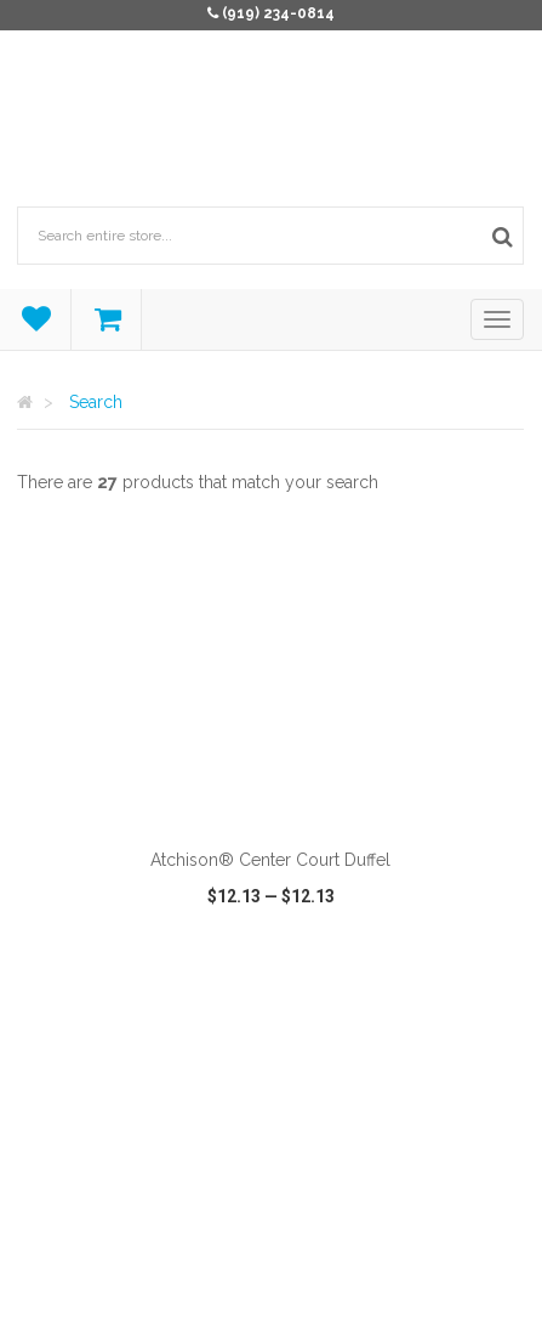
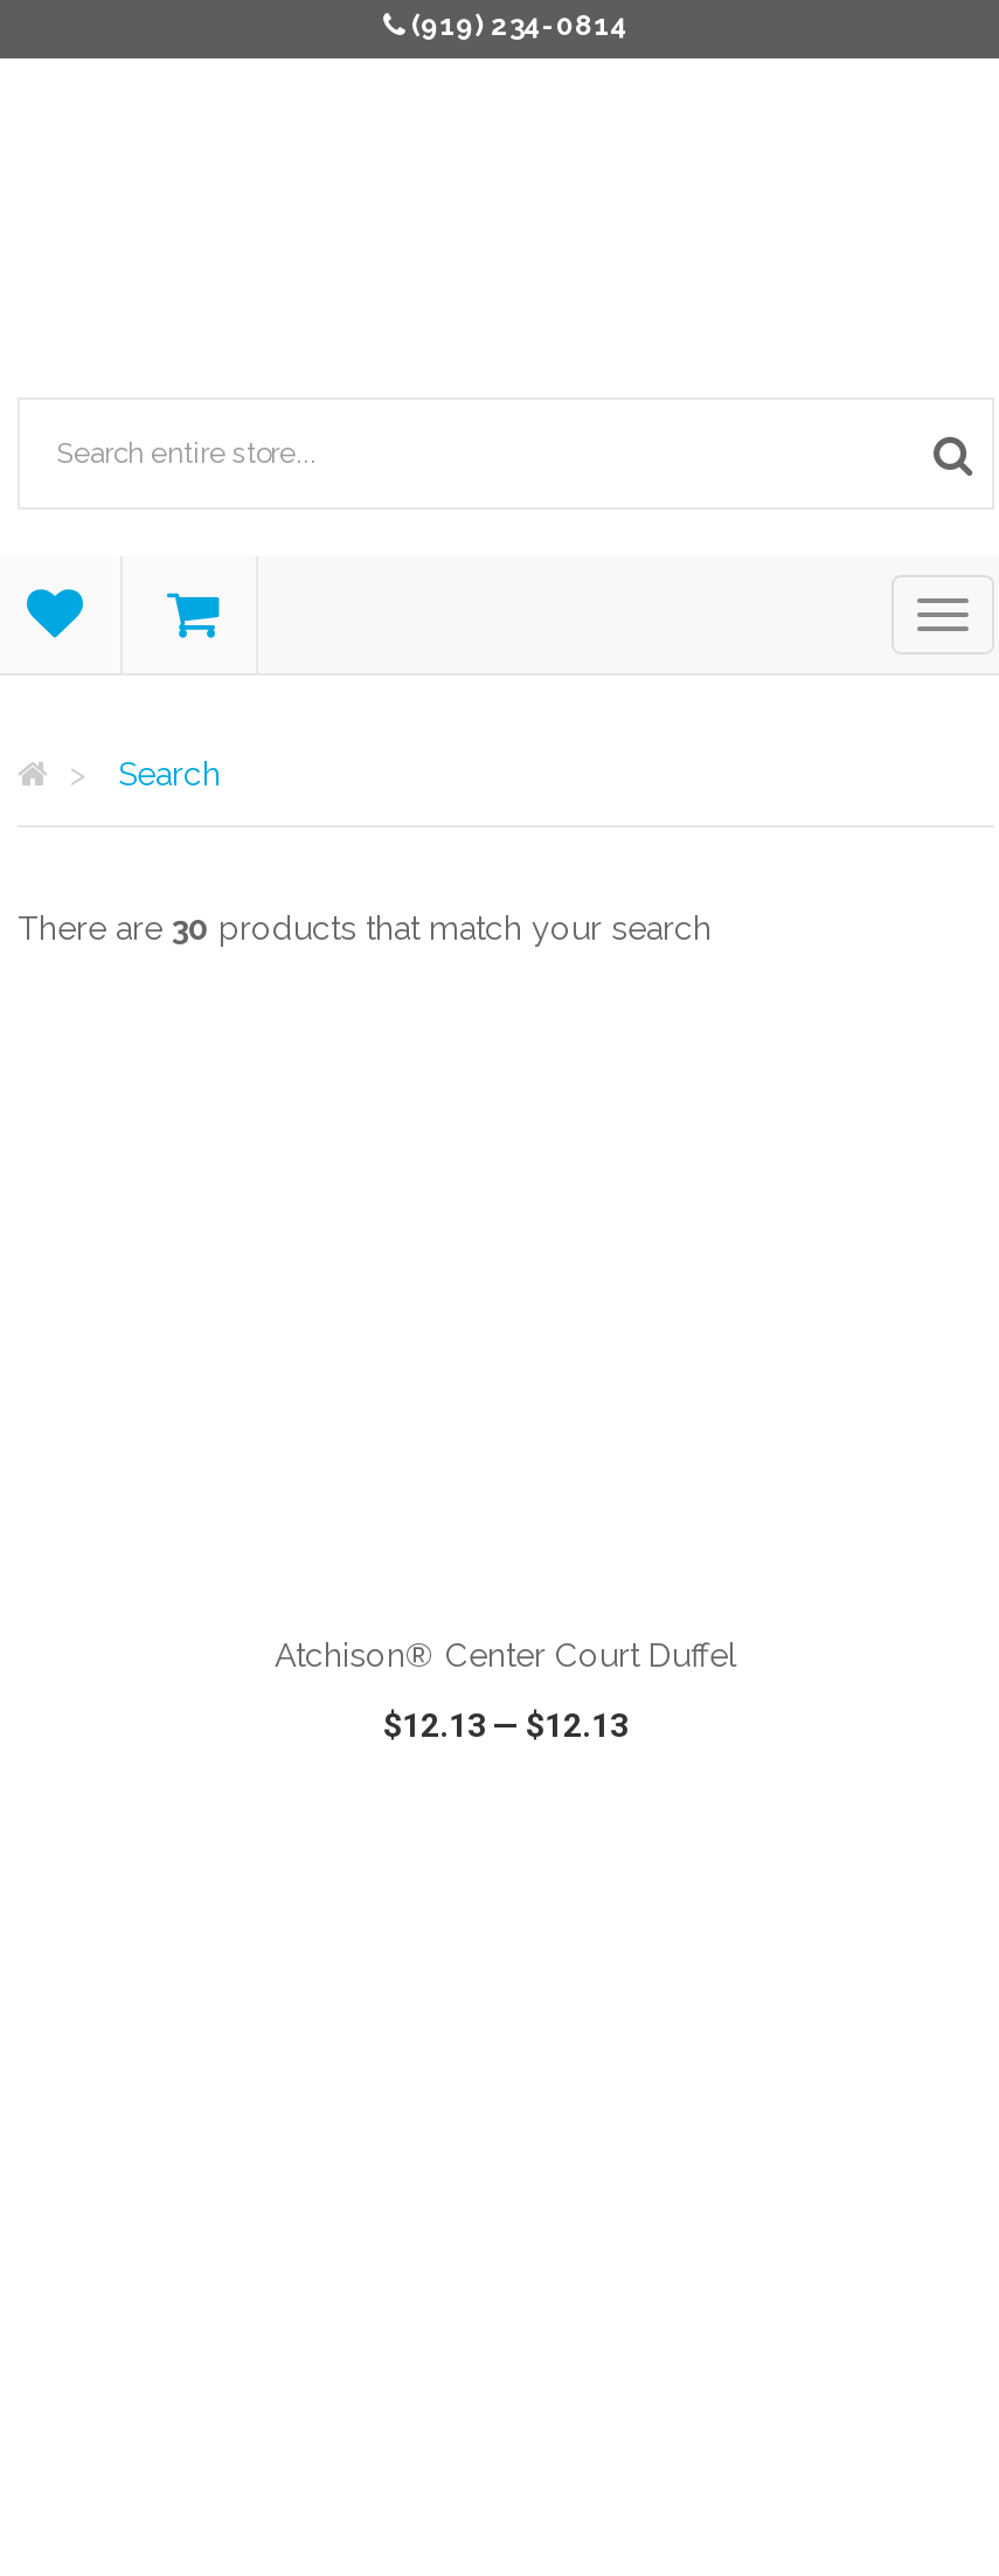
- There are 27 products that match your search
+ There are 30 products that match your search
